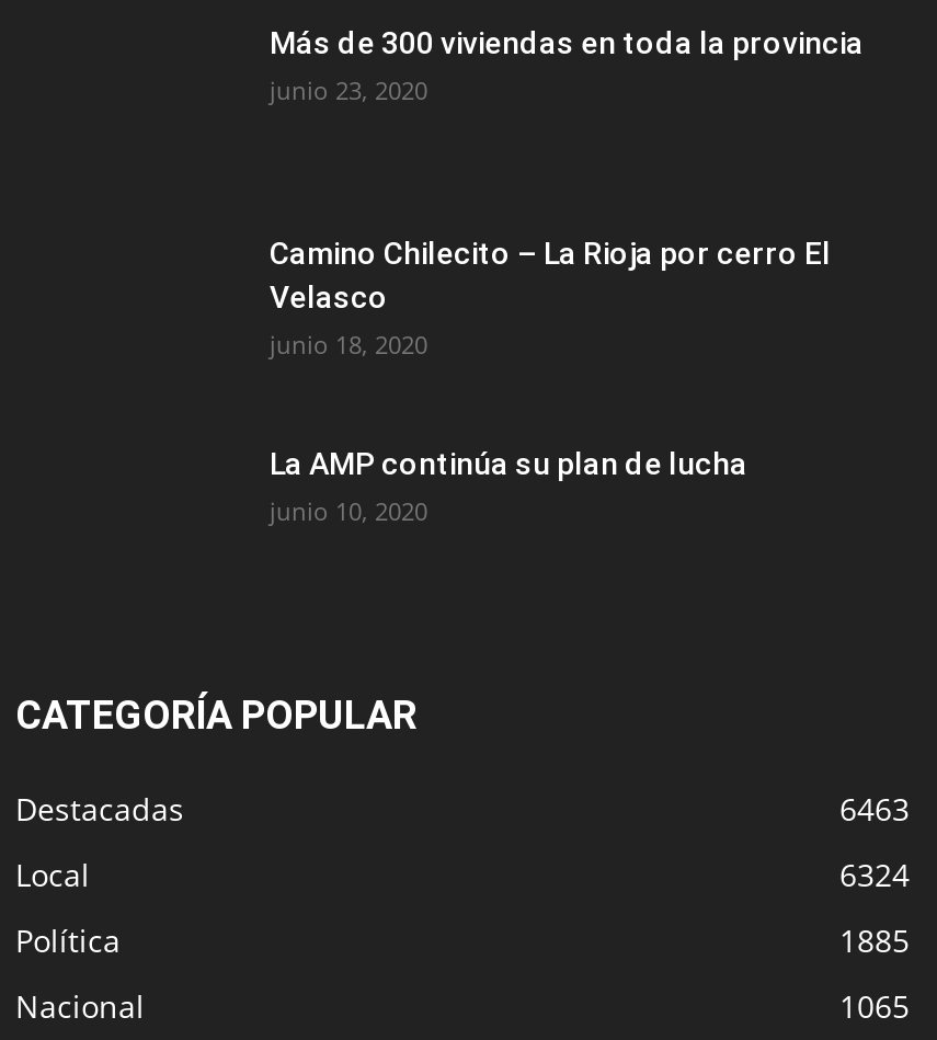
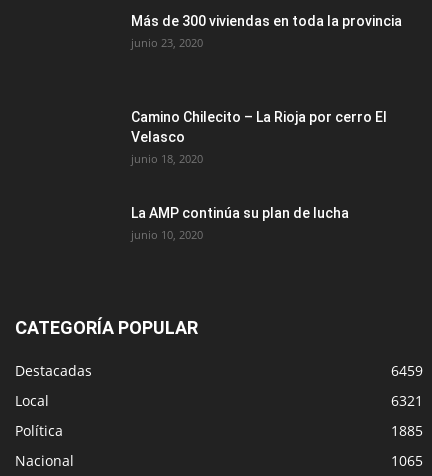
- 6463
+ 6459

- 6324
+ 6321
